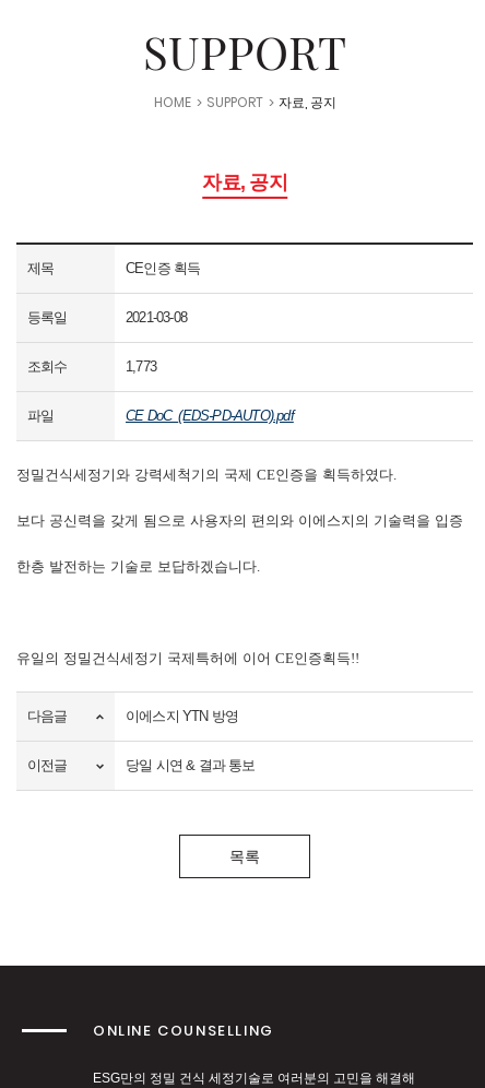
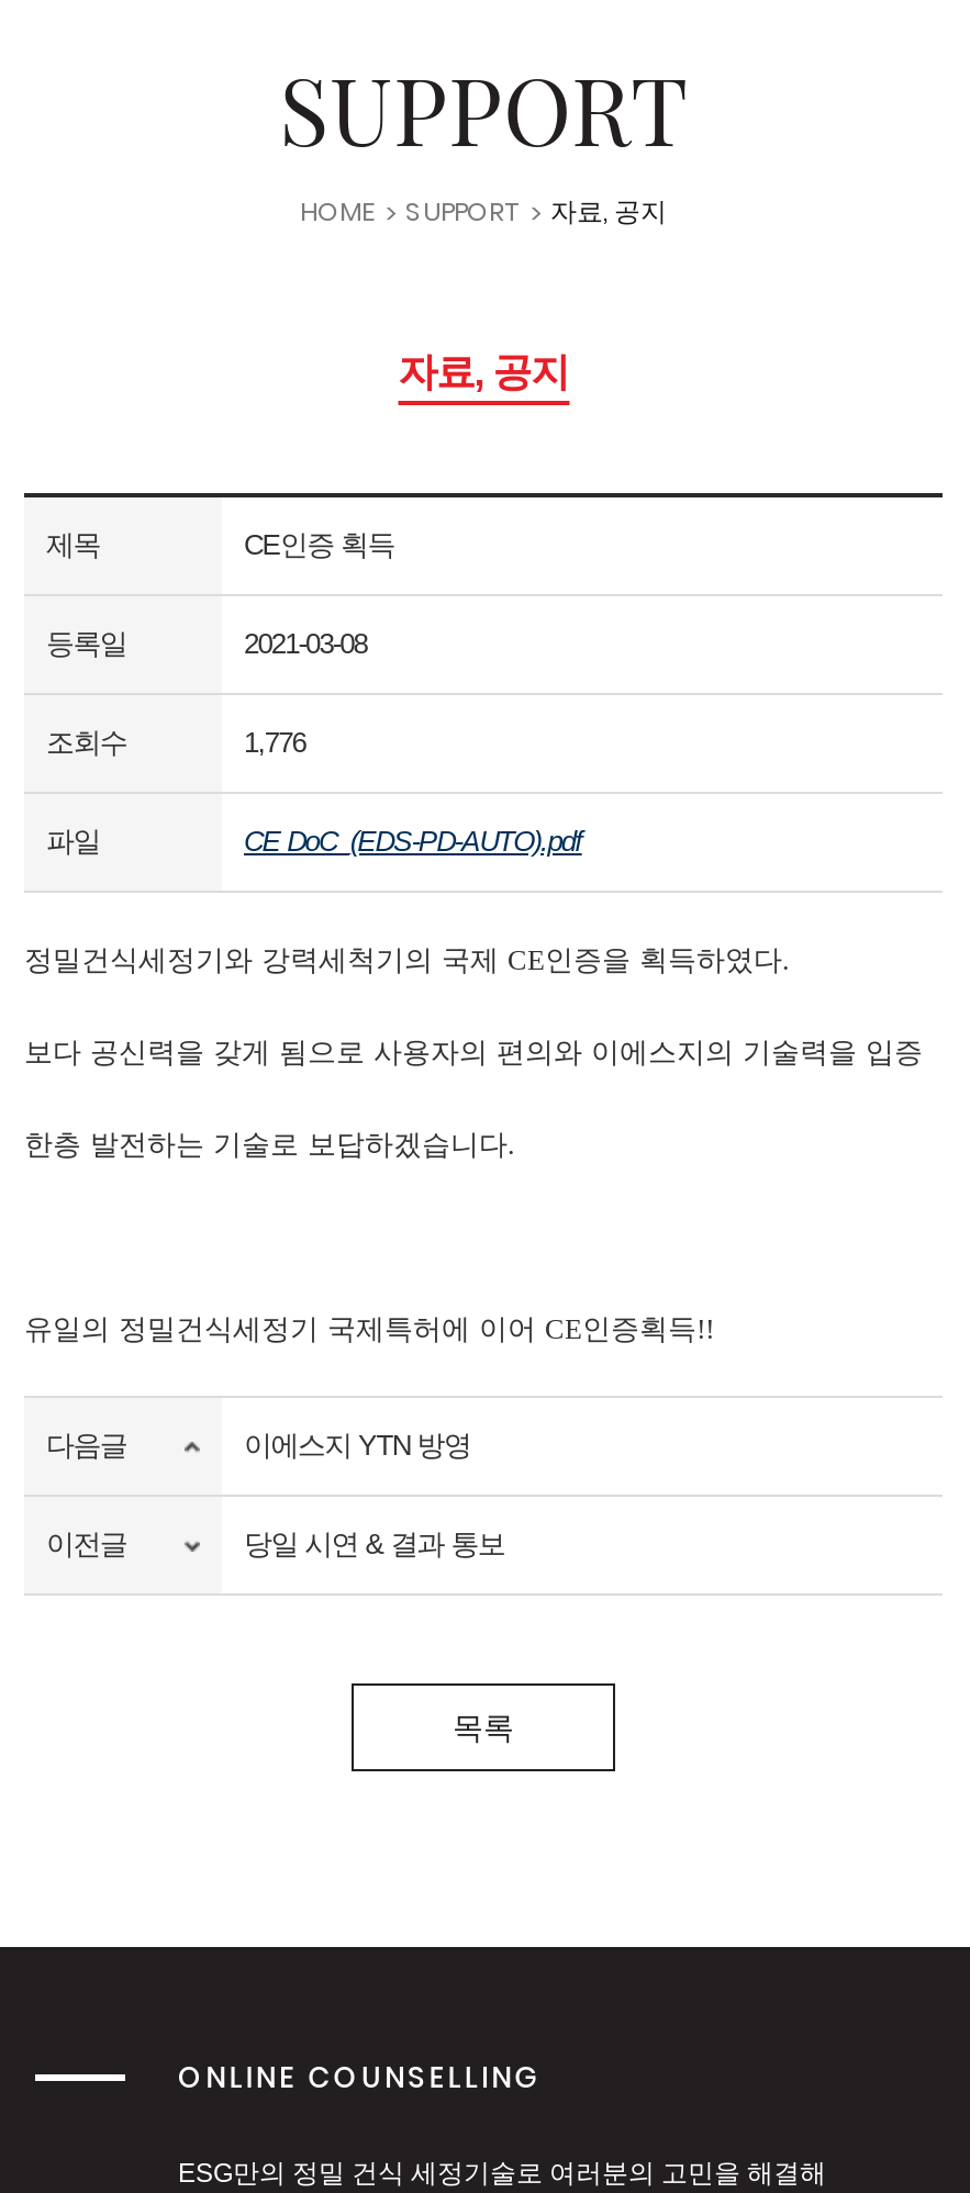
- 1,773
+ 1,776
